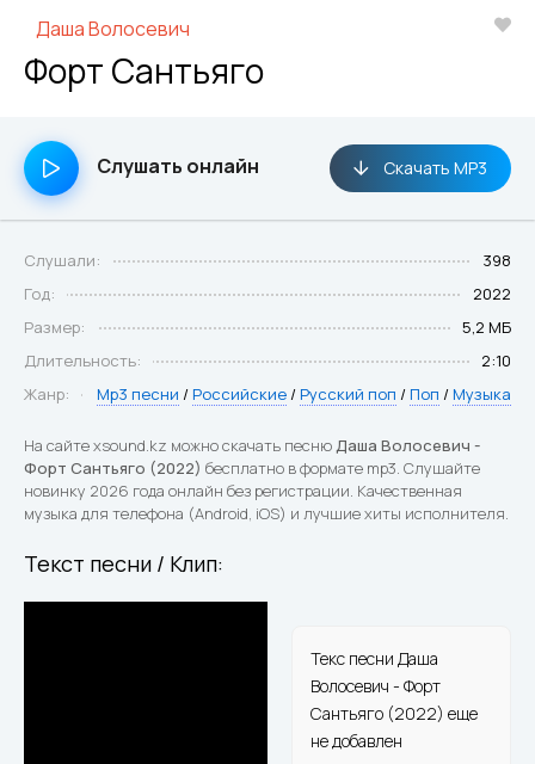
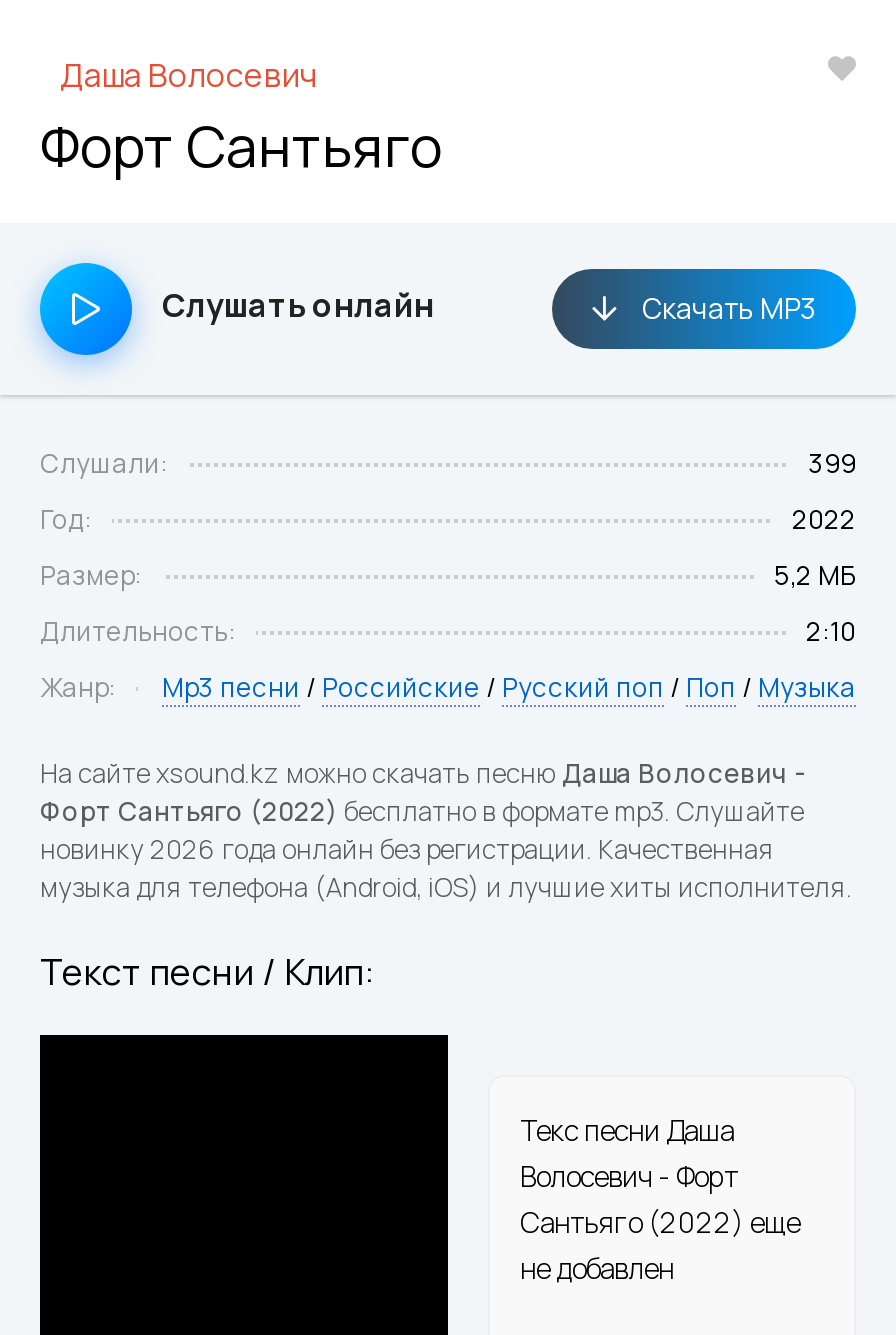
- 398
+ 399
